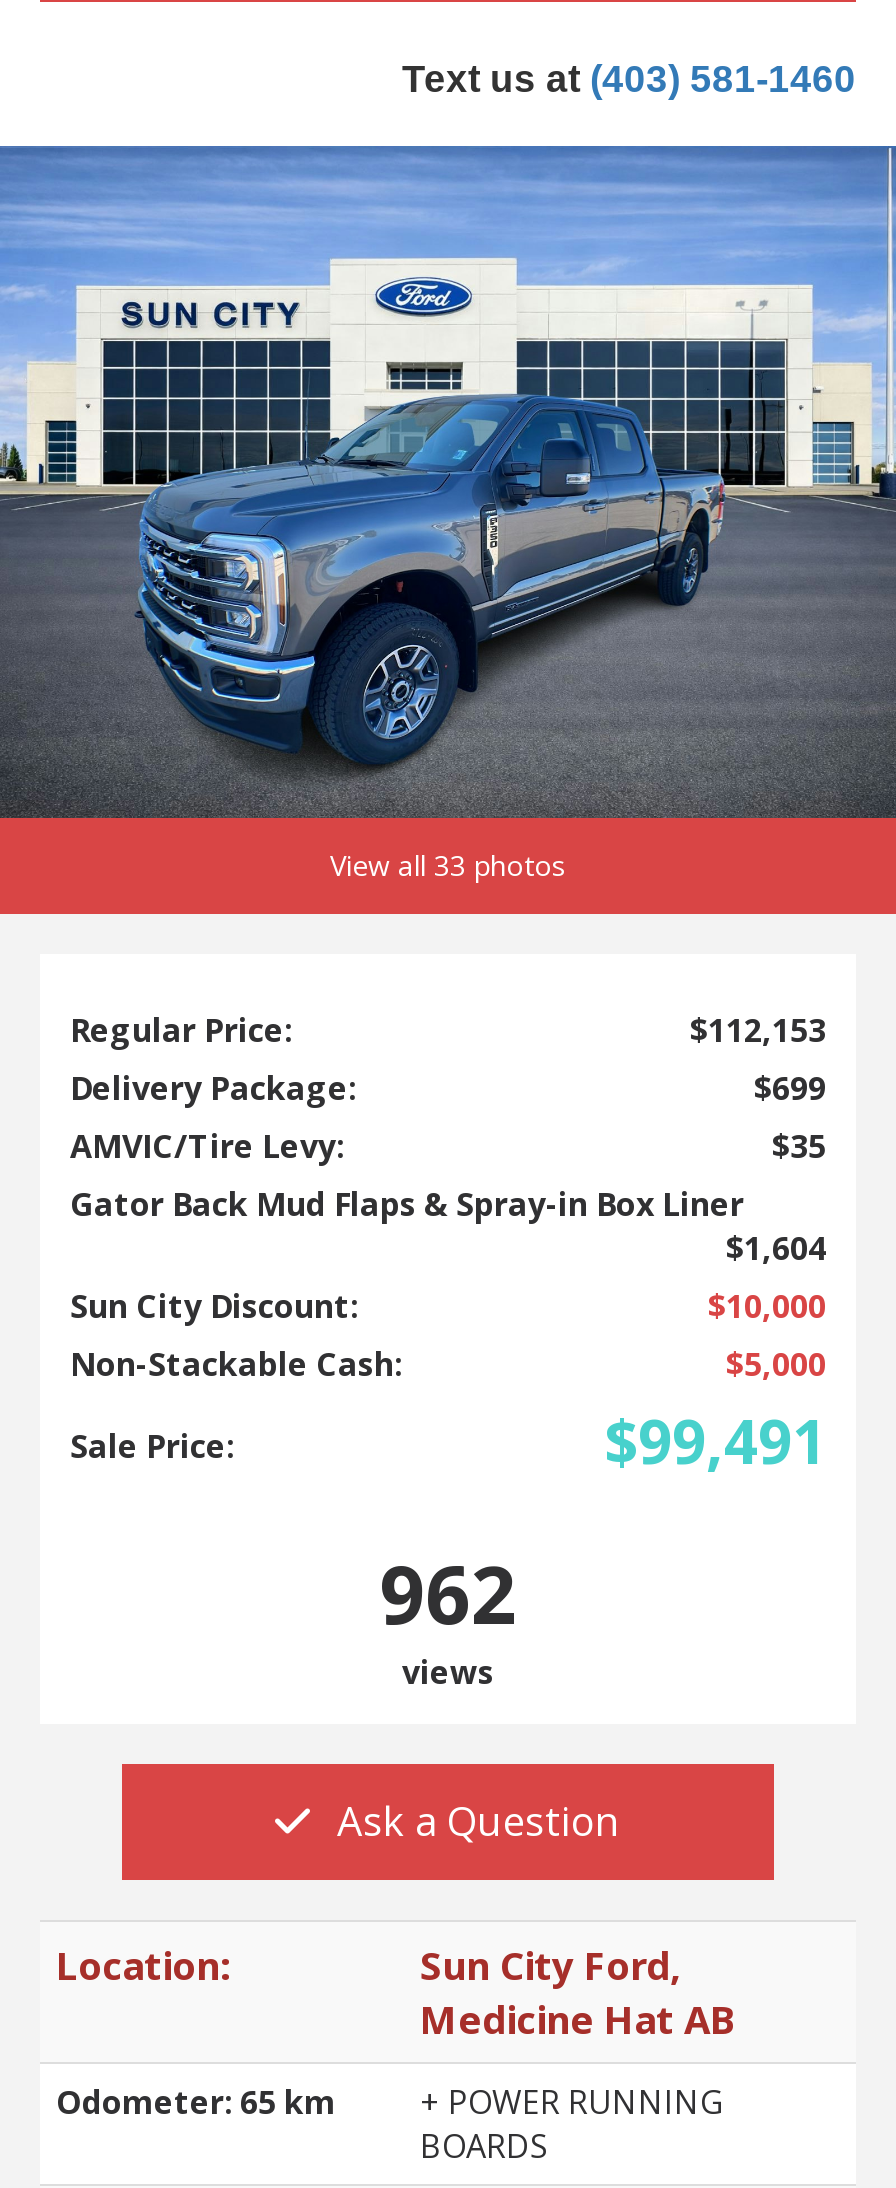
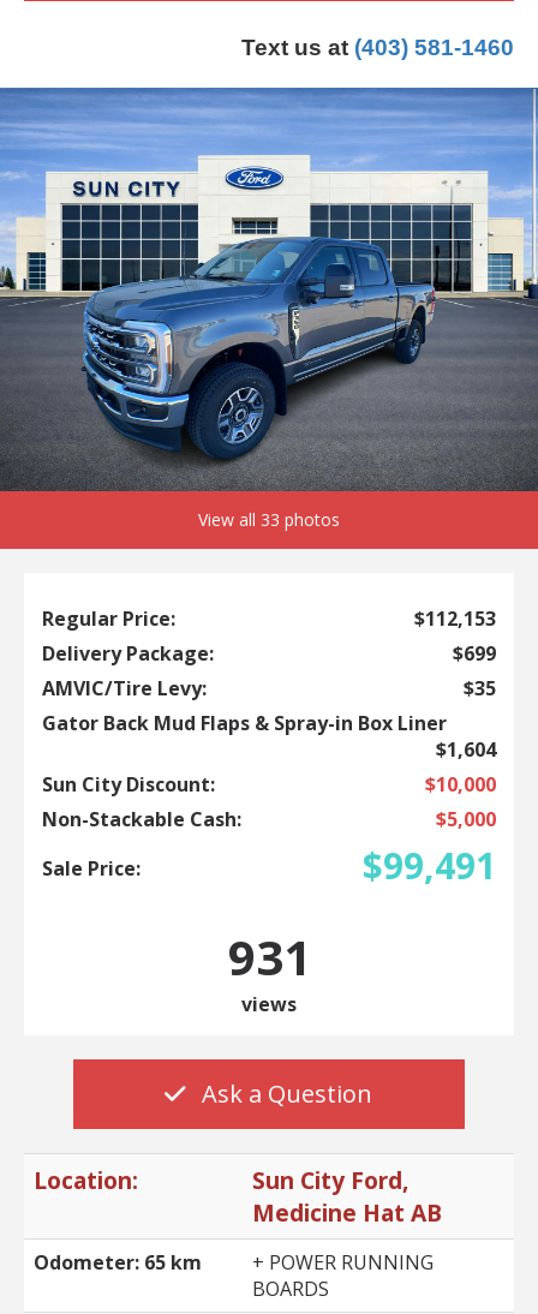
- 962
+ 931
